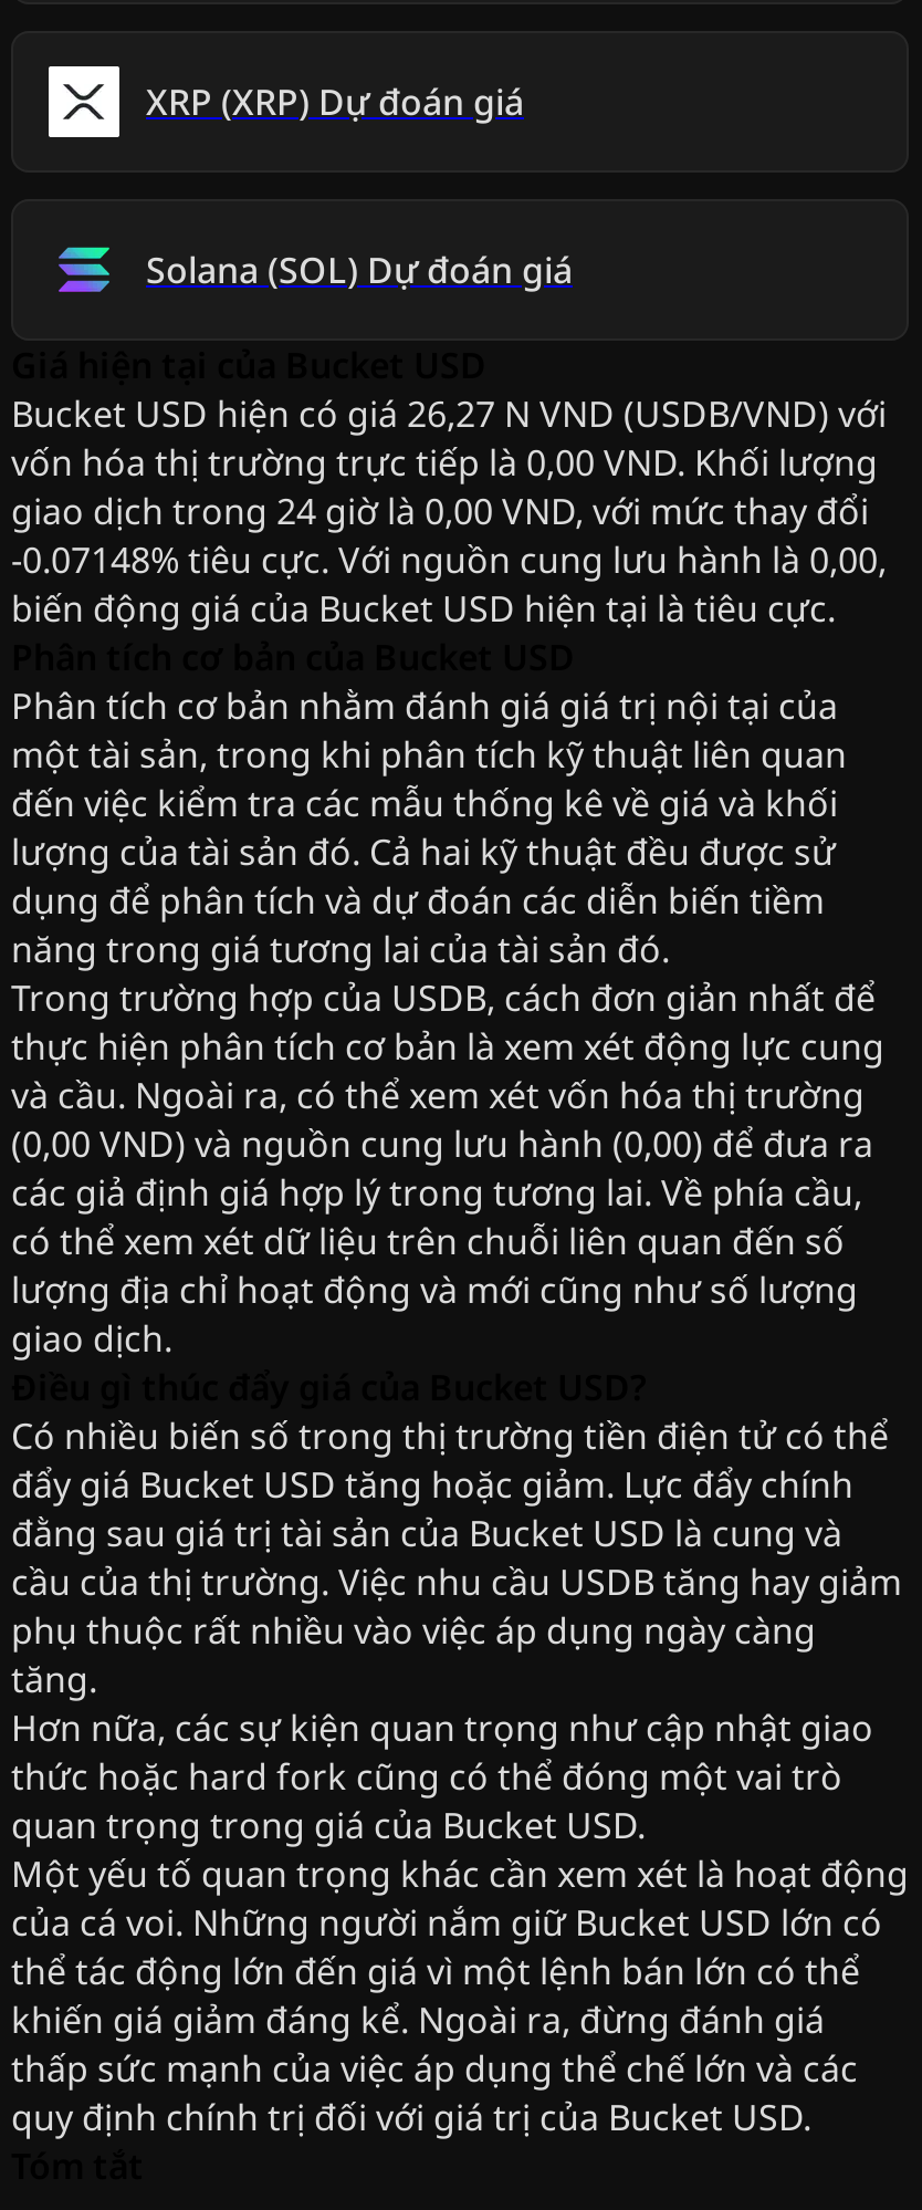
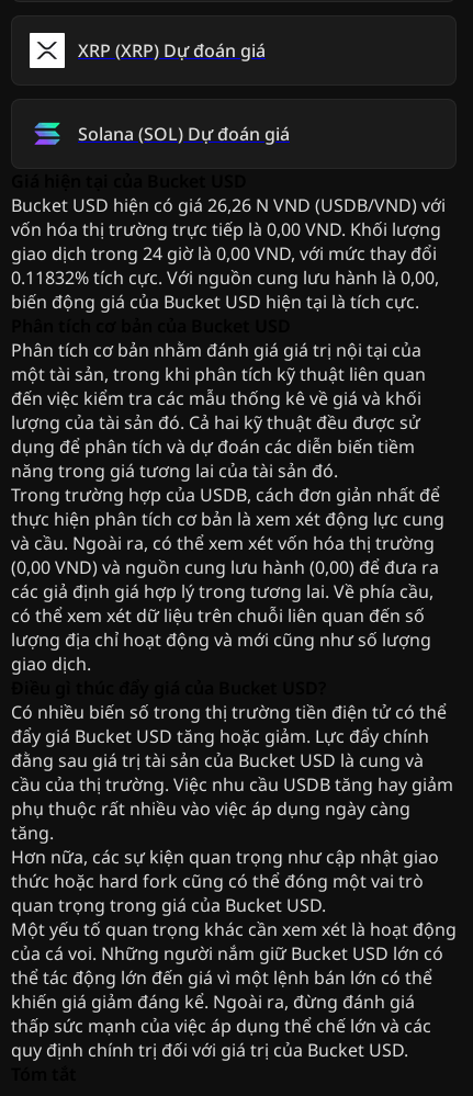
- Bucket USD hiện có giá 26,27 N VND (USDB/VND) với
+ Bucket USD hiện có giá 26,26 N VND (USDB/VND) với

- -0.07148% tiêu cực. Với nguồn cung lưu hành là 0,00,
+ 0.11832% tích cực. Với nguồn cung lưu hành là 0,00,

- biến động giá của Bucket USD hiện tại là tiêu cực.
+ biến động giá của Bucket USD hiện tại là tích cực.
